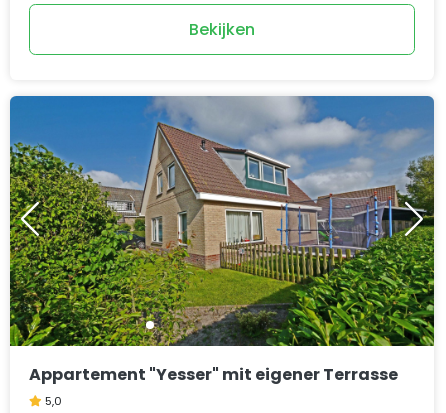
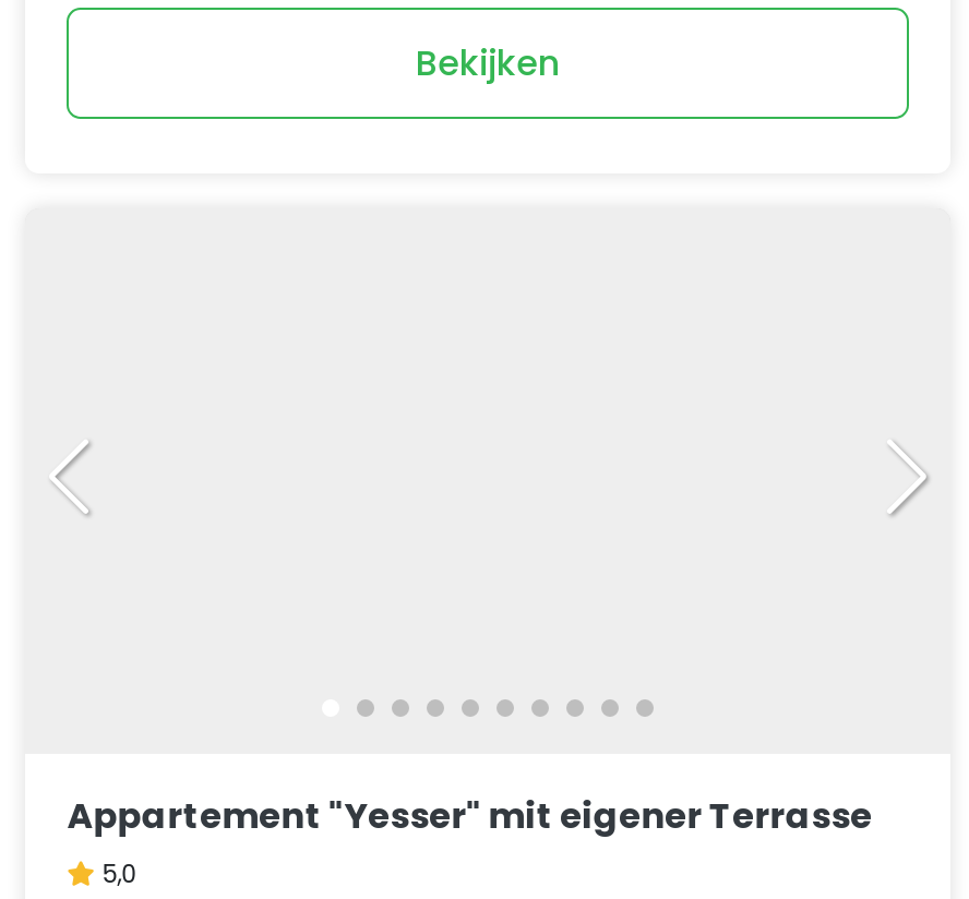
- [image]
